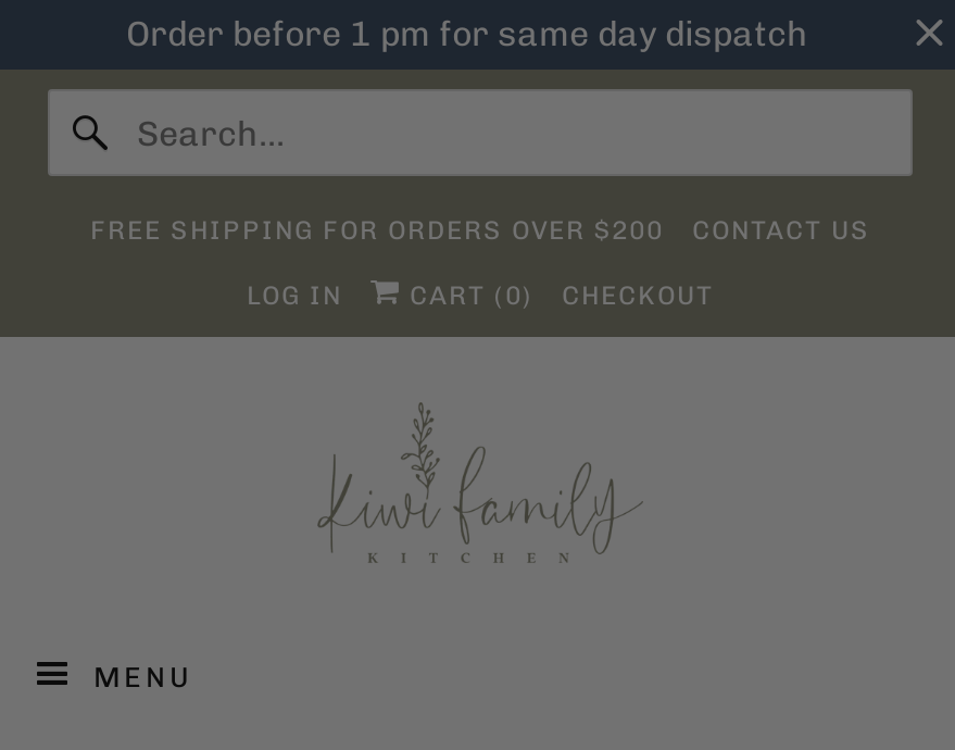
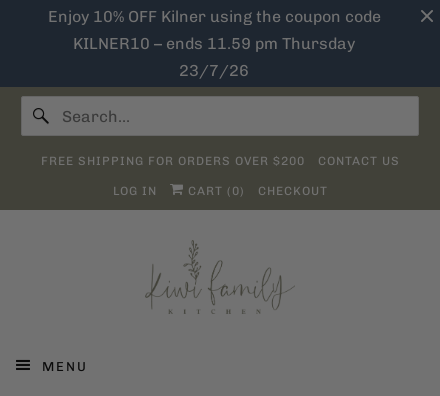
- Order before 1 pm for same day dispatch
+ Enjoy 10% OFF Kilner using the coupon code
+ KILNER10 – ends 11.59 pm Thursday
+ 23/7/26
